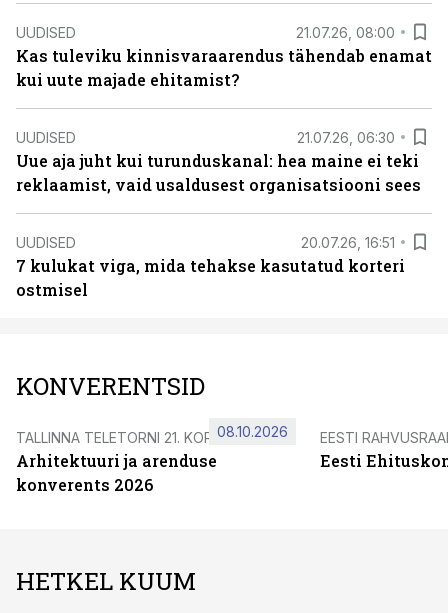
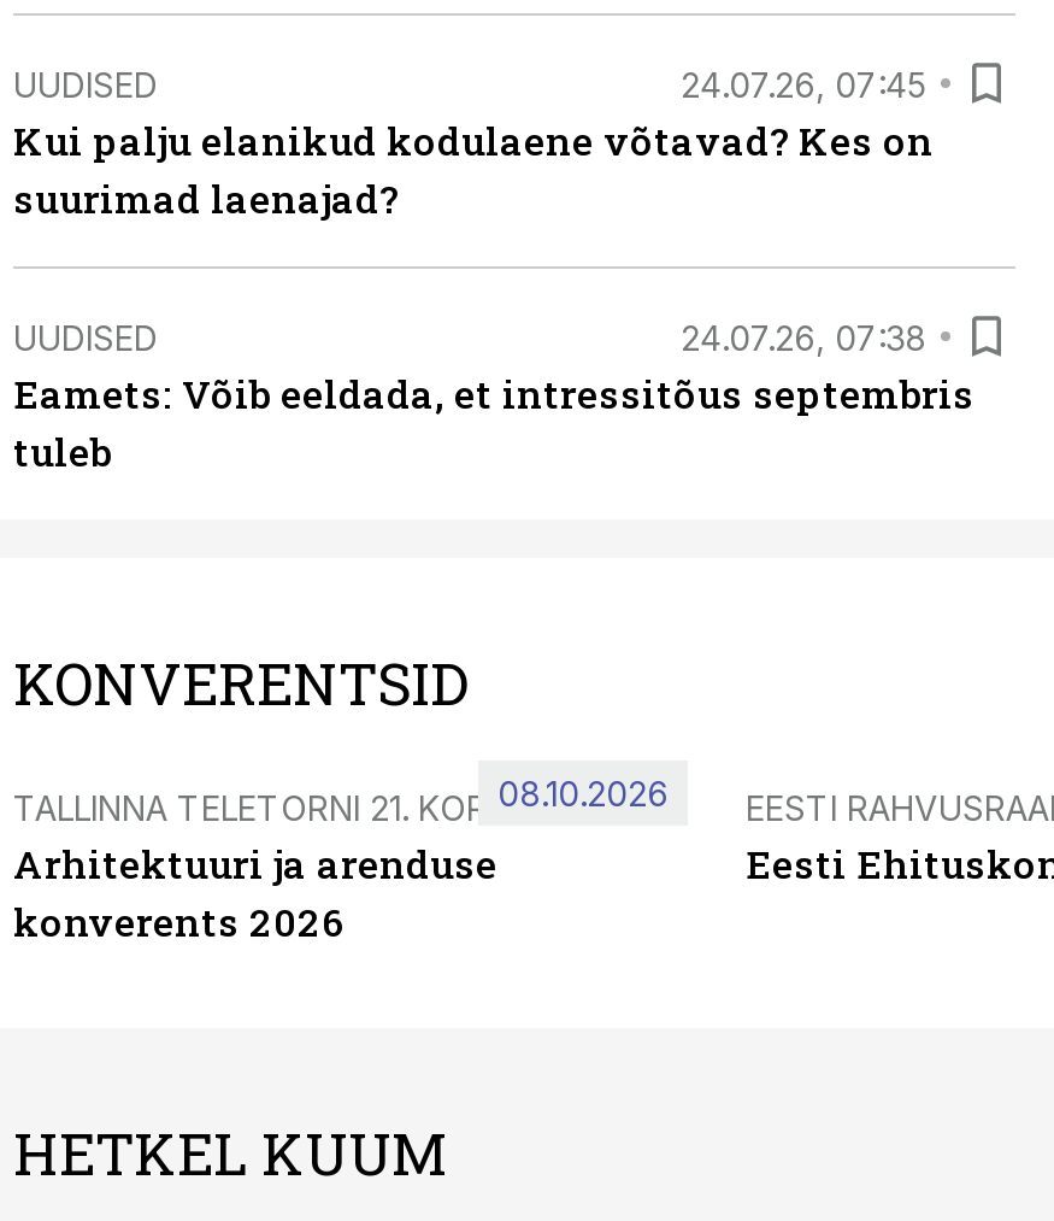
- 21.07.26, 08:00
- Kas tuleviku kinnisvaraarendus tähendab enamat
- kui uute majade ehitamist?
+ 24.07.26, 07:45
+ Kui palju elanikud kodulaene võtavad? Kes on
+ suurimad laenajad?

- 21.07.26, 06:30
- Uue aja juht kui turunduskanal: hea maine ei teki
- reklaamist, vaid usaldusest organisatsiooni sees
- UUDISED
- 20.07.26, 16:51
- 7 kulukat viga, mida tehakse kasutatud korteri
- ostmisel
+ 24.07.26, 07:38
+ Eamets: Võib eeldada, et intressitõus septembris
+ tuleb
